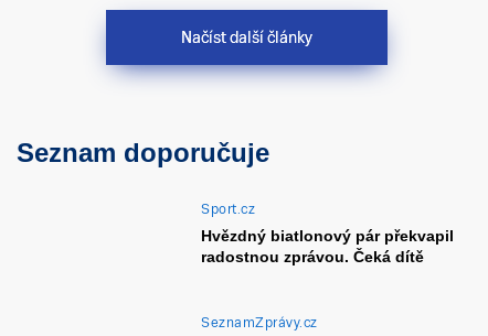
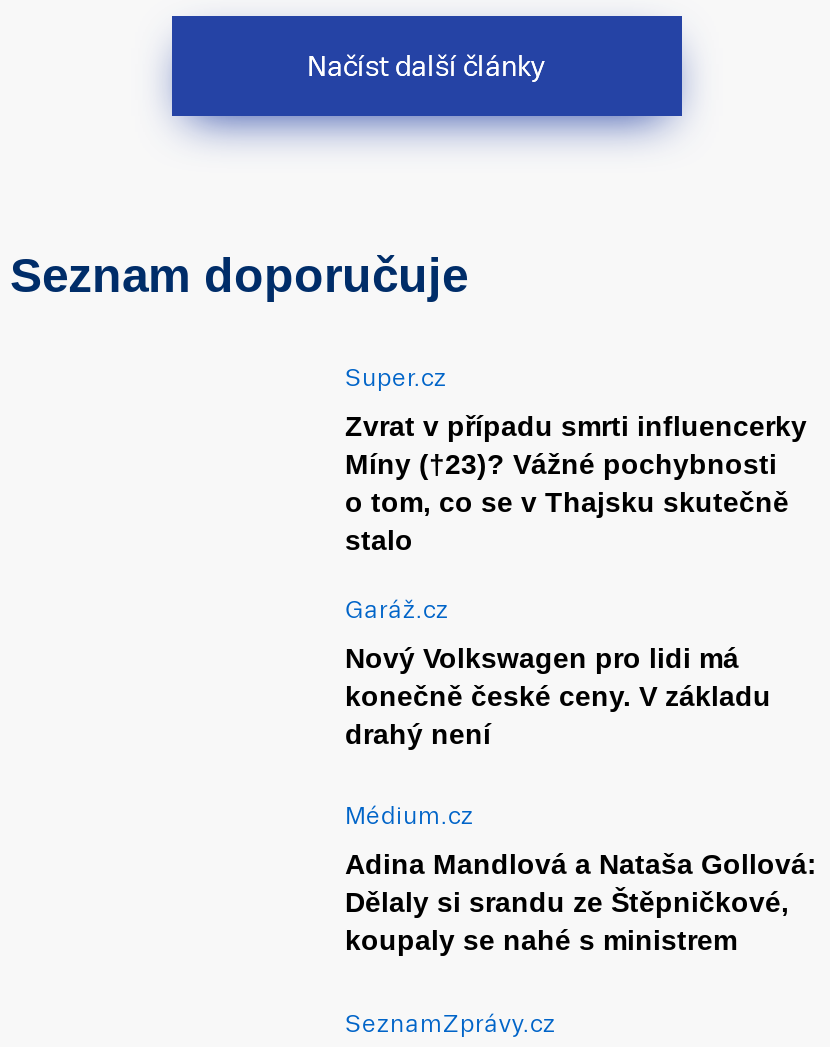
- Sport.cz
- Hvězdný biatlonový pár překvapil
- radostnou zprávou. Čeká dítě
+ Super.cz
+ Zvrat v případu smrti influencerky
+ Míny (†23)? Vážné pochybnosti
+ o tom, co se v Thajsku skutečně
+ stalo
+ Garáž.cz
+ Nový Volkswagen pro lidi má
+ konečně české ceny. V základu
+ drahý není
+ Médium.cz
+ Adina Mandlová a Nataša Gollová:
+ Dělaly si srandu ze Štěpničkové,
+ koupaly se nahé s ministrem
